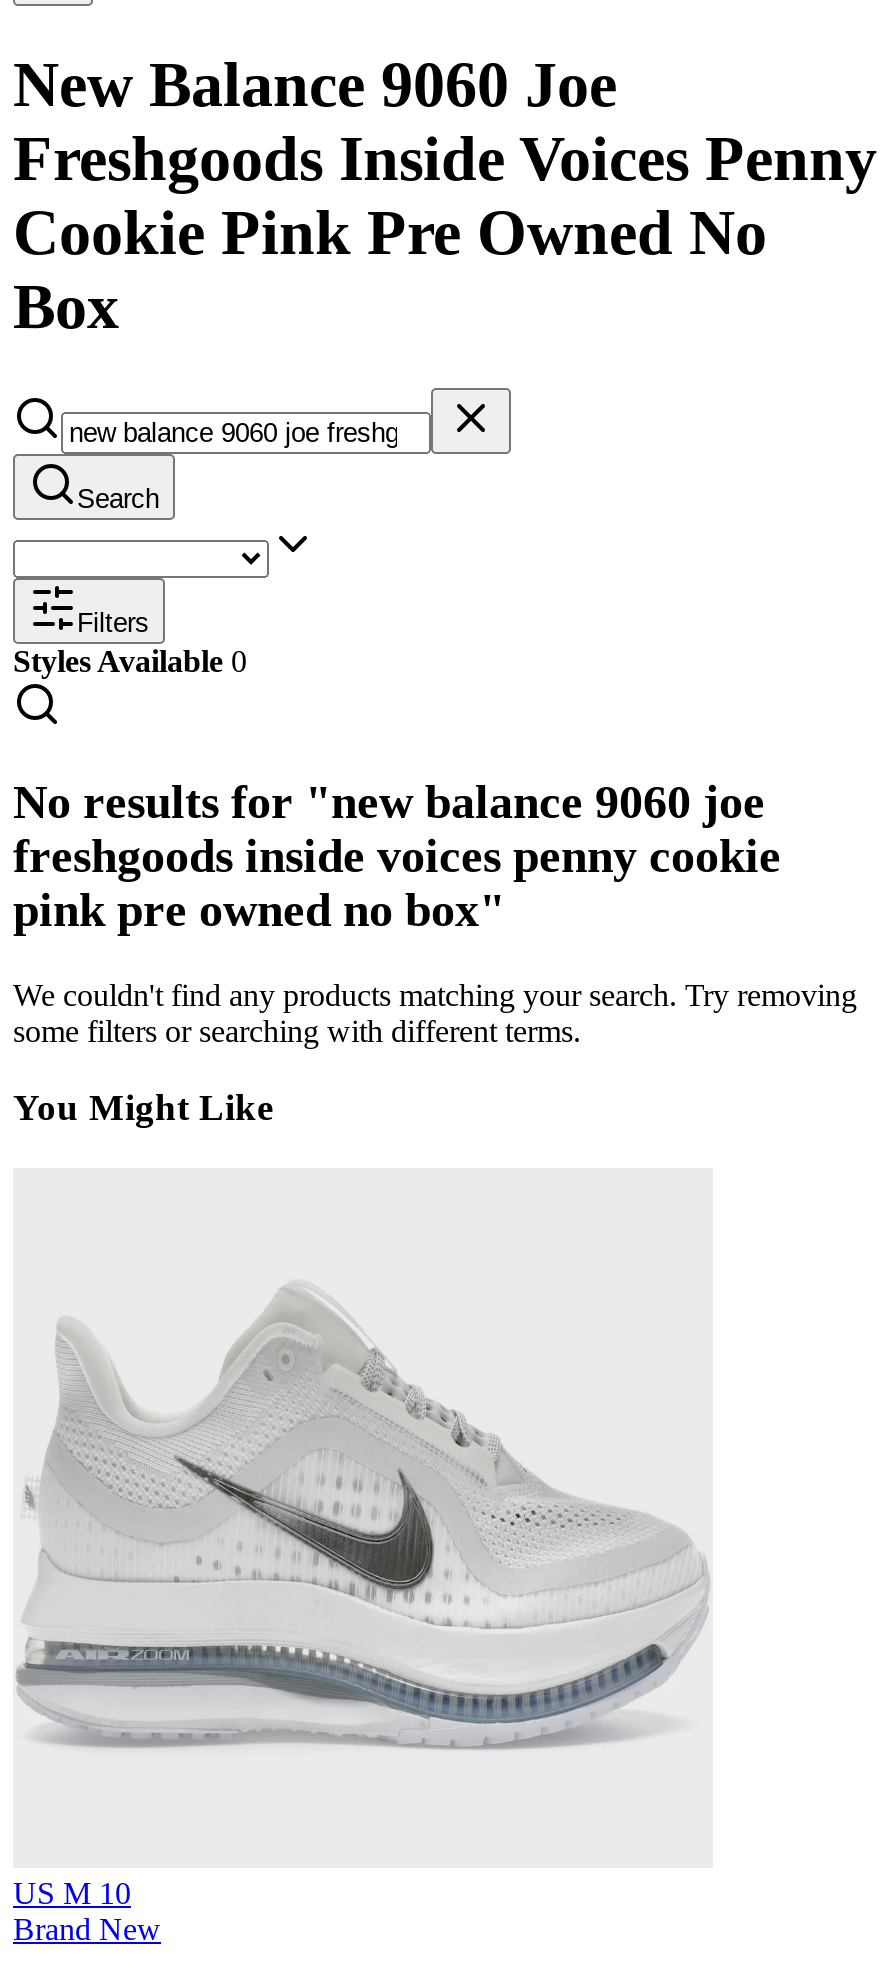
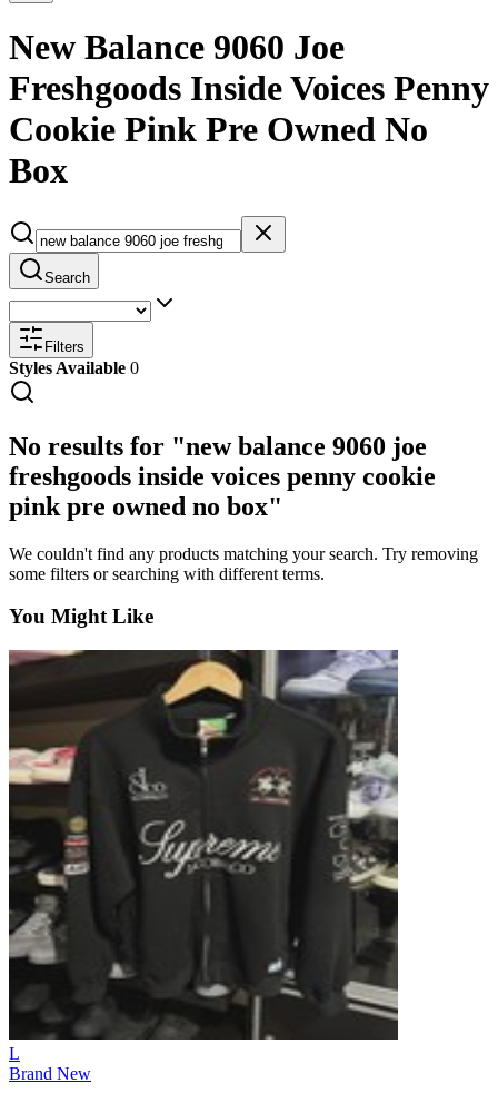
- [image]
- US M 10
+ [image]
+ L
